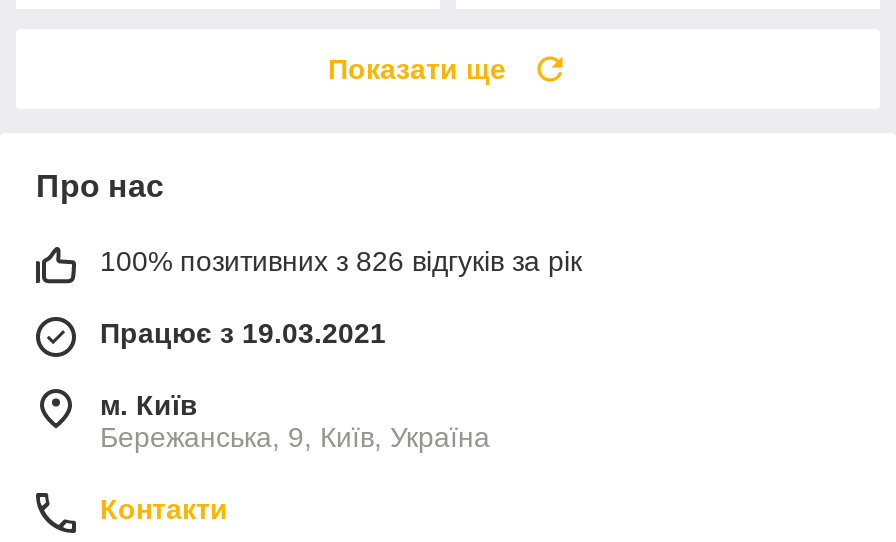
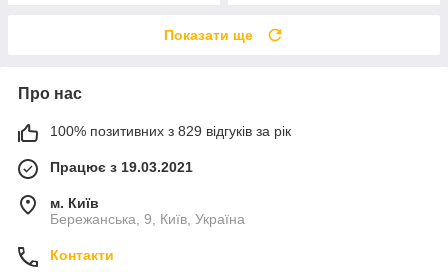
- 100% позитивних з 826 відгуків за рік
+ 100% позитивних з 829 відгуків за рік
